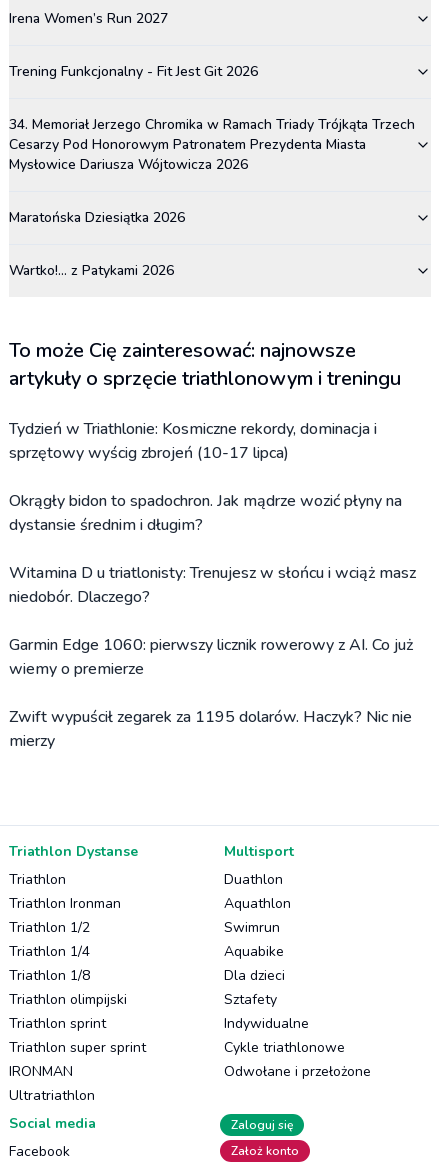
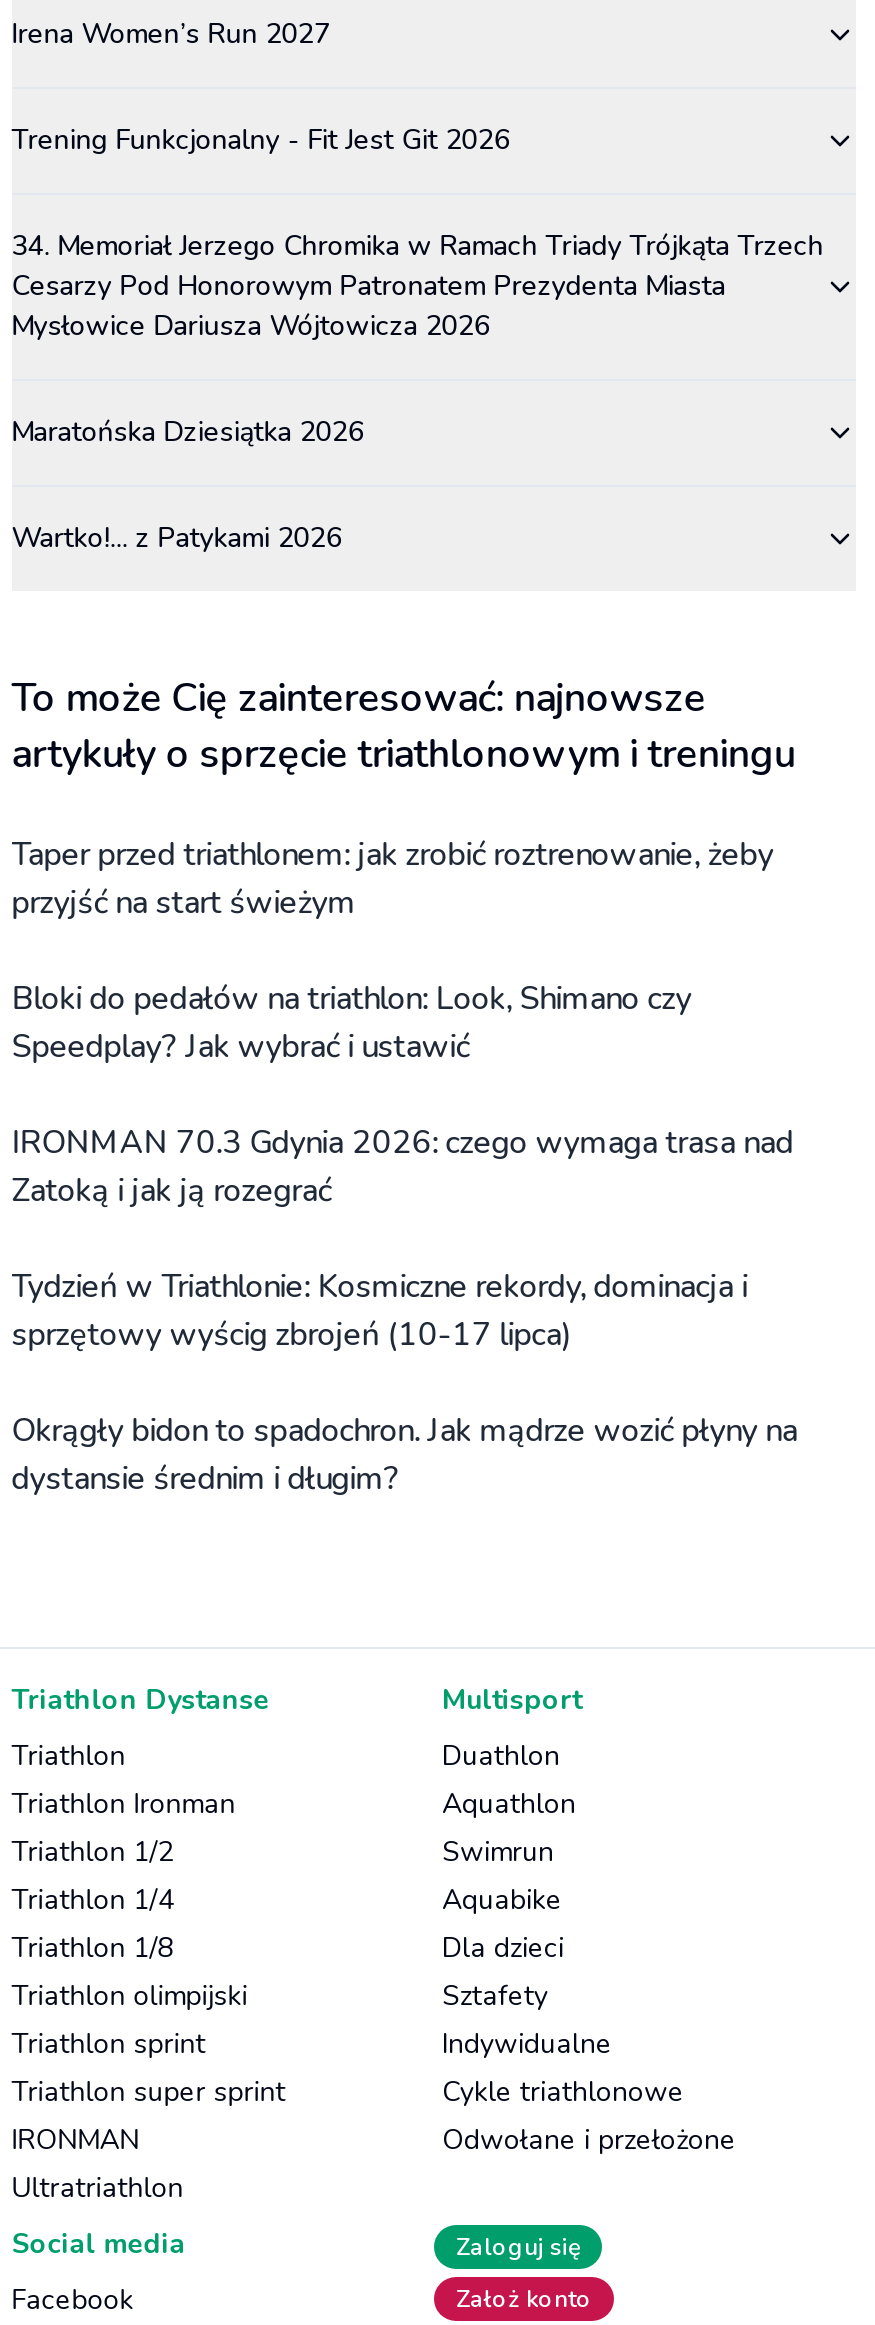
+ Taper przed triathlonem: jak zrobić roztrenowanie, żeby
+ przyjść na start świeżym
+ Bloki do pedałów na triathlon: Look, Shimano czy
+ Speedplay? Jak wybrać i ustawić
+ IRONMAN 70.3 Gdynia 2026: czego wymaga trasa nad
+ Zatoką i jak ją rozegrać

moved down: Tydzień w Triathlonie: Kosmiczne rekordy, dominacja i | sprzętowy wyścig zbrojeń (10-17 lipca) | Okrągły bidon to spadochron. Jak mądrze wozić płyny na | dystansie średnim i długim?

- Witamina D u triatlonisty: Trenujesz w słońcu i wciąż masz
- niedobór. Dlaczego?
- Garmin Edge 1060: pierwszy licznik rowerowy z AI. Co już
- wiemy o premierze
- Zwift wypuścił zegarek za 1195 dolarów. Haczyk? Nic nie
- mierzy
